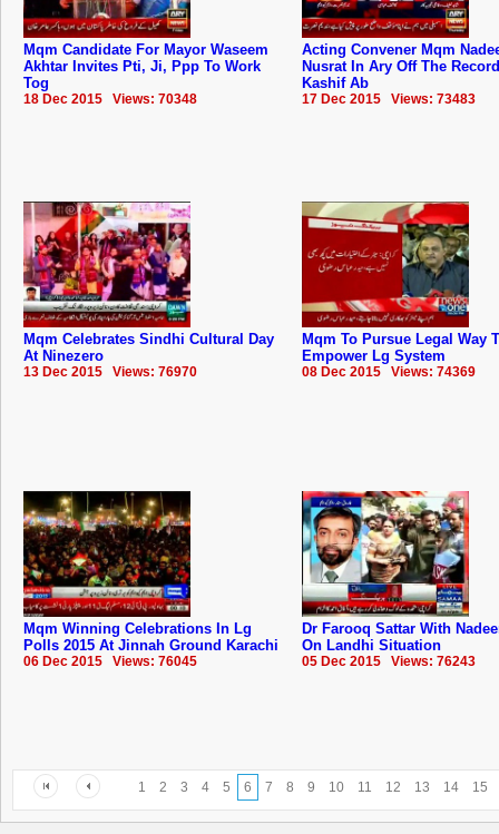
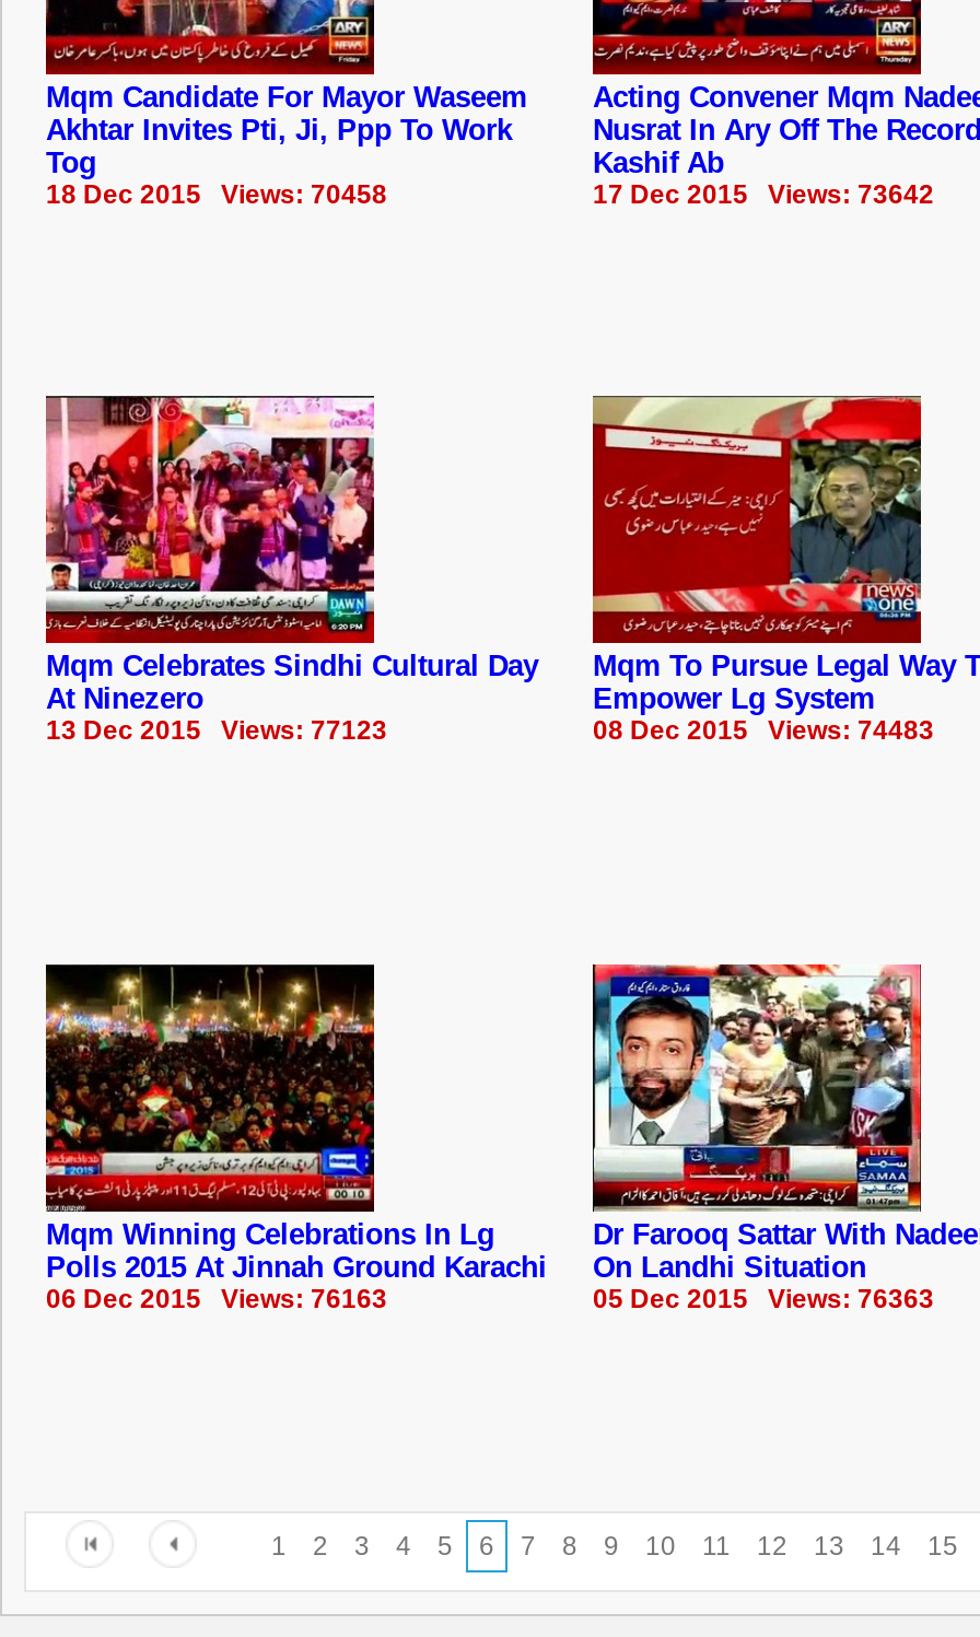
- 18 Dec 2015 Views: 70348
+ 18 Dec 2015 Views: 70458

- 17 Dec 2015 Views: 73483
+ 17 Dec 2015 Views: 73642

- 13 Dec 2015 Views: 76970
+ 13 Dec 2015 Views: 77123

- 08 Dec 2015 Views: 74369
+ 08 Dec 2015 Views: 74483

- 06 Dec 2015 Views: 76045
+ 06 Dec 2015 Views: 76163

- 05 Dec 2015 Views: 76243
+ 05 Dec 2015 Views: 76363
